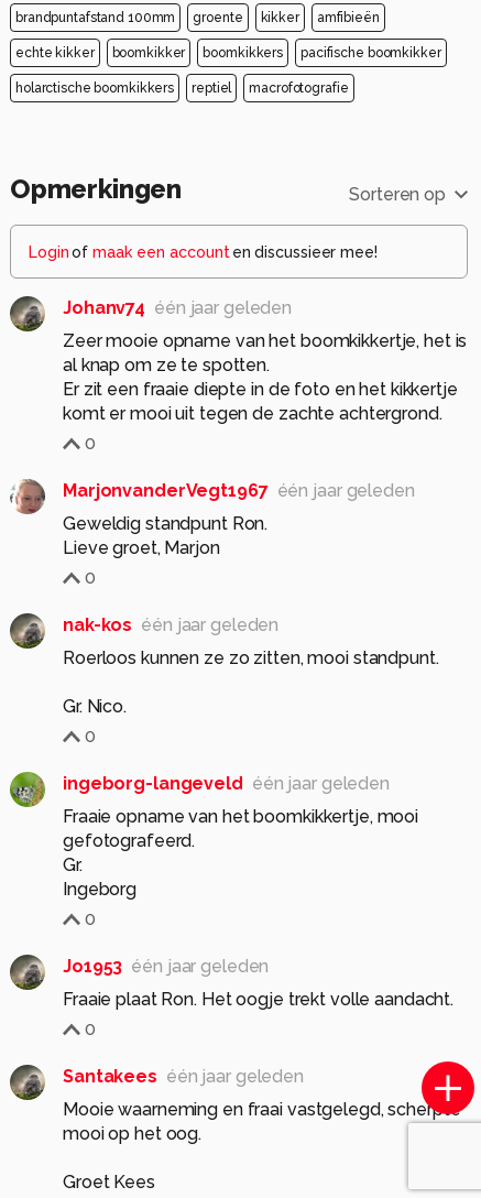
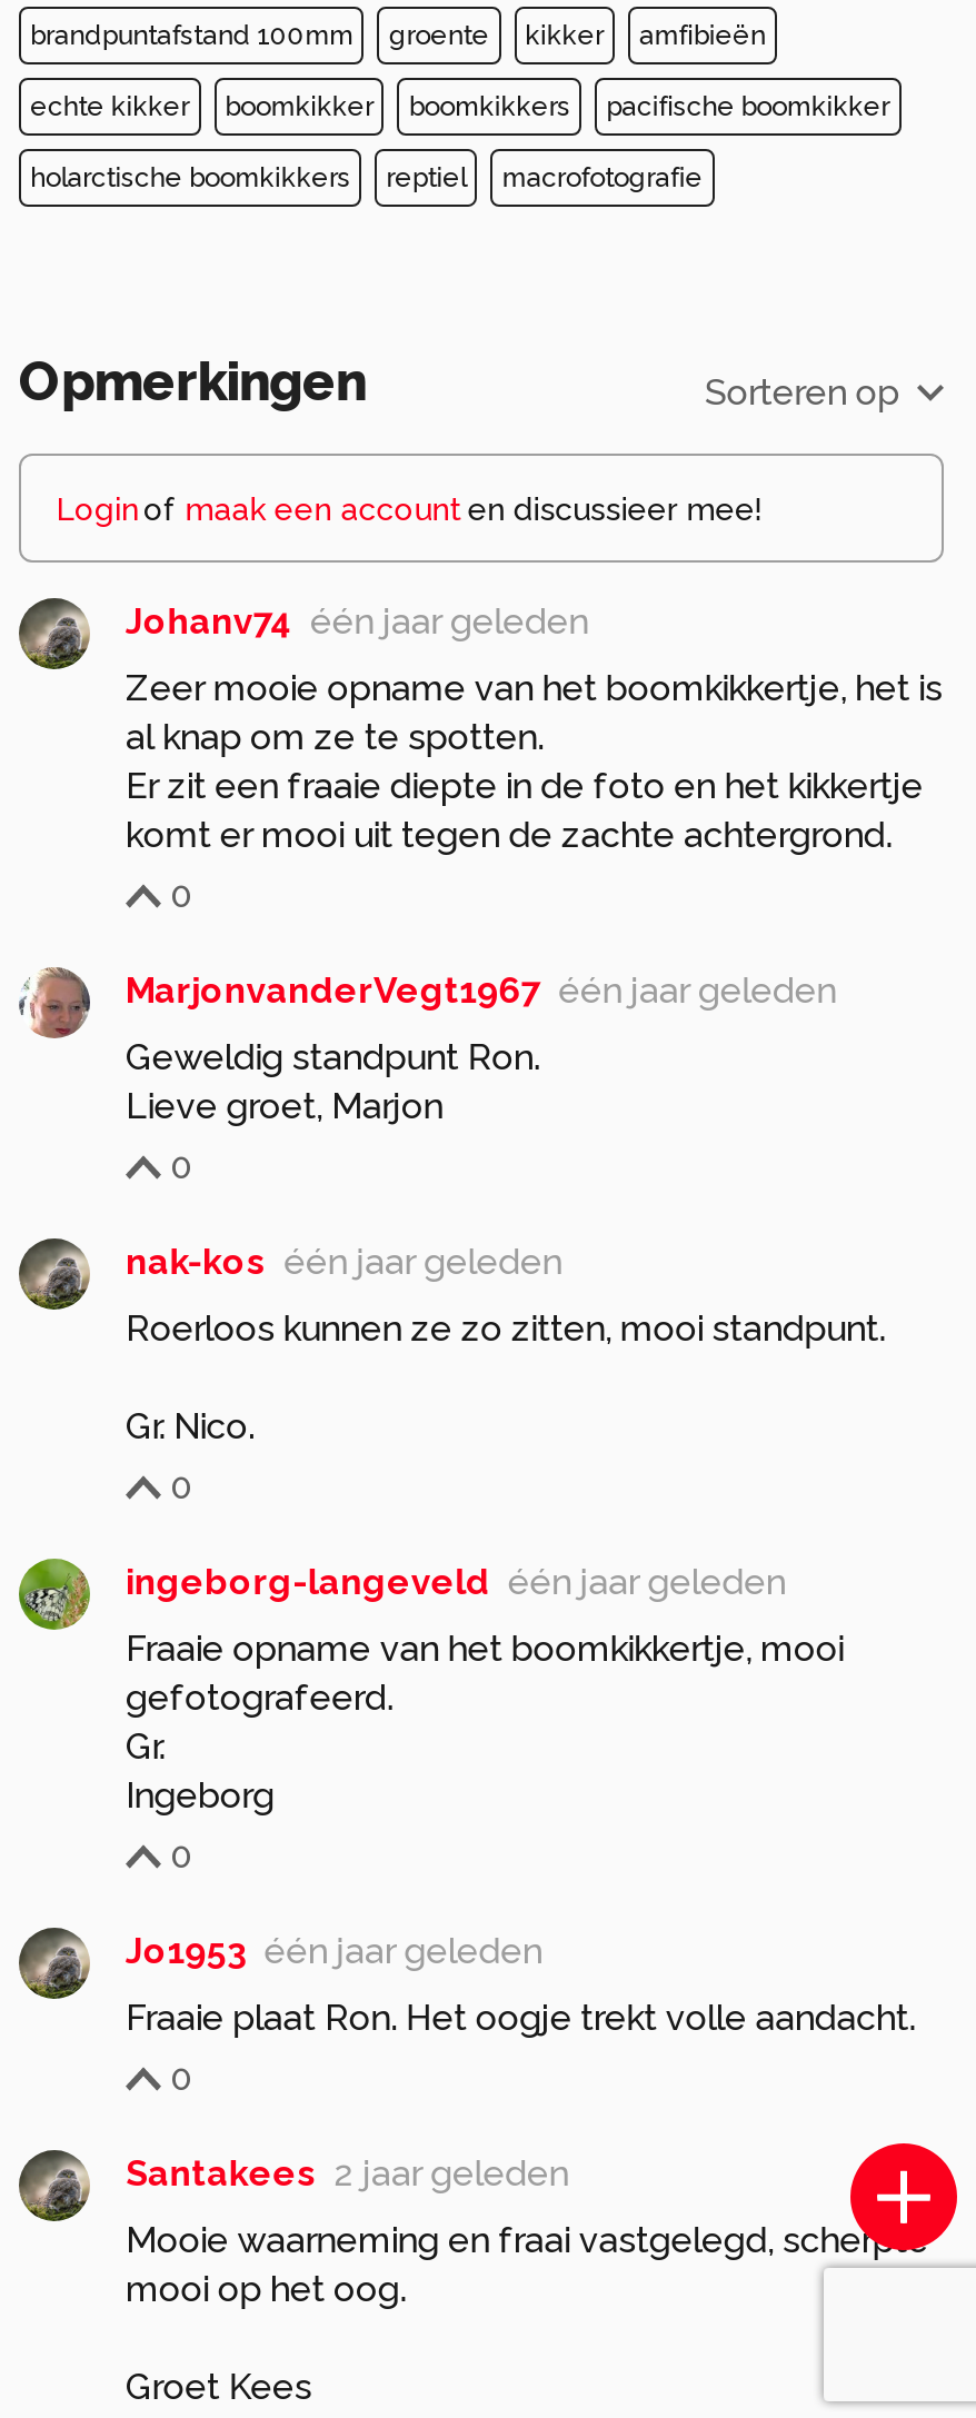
- Santakees één jaar geleden
+ Santakees 2 jaar geleden
